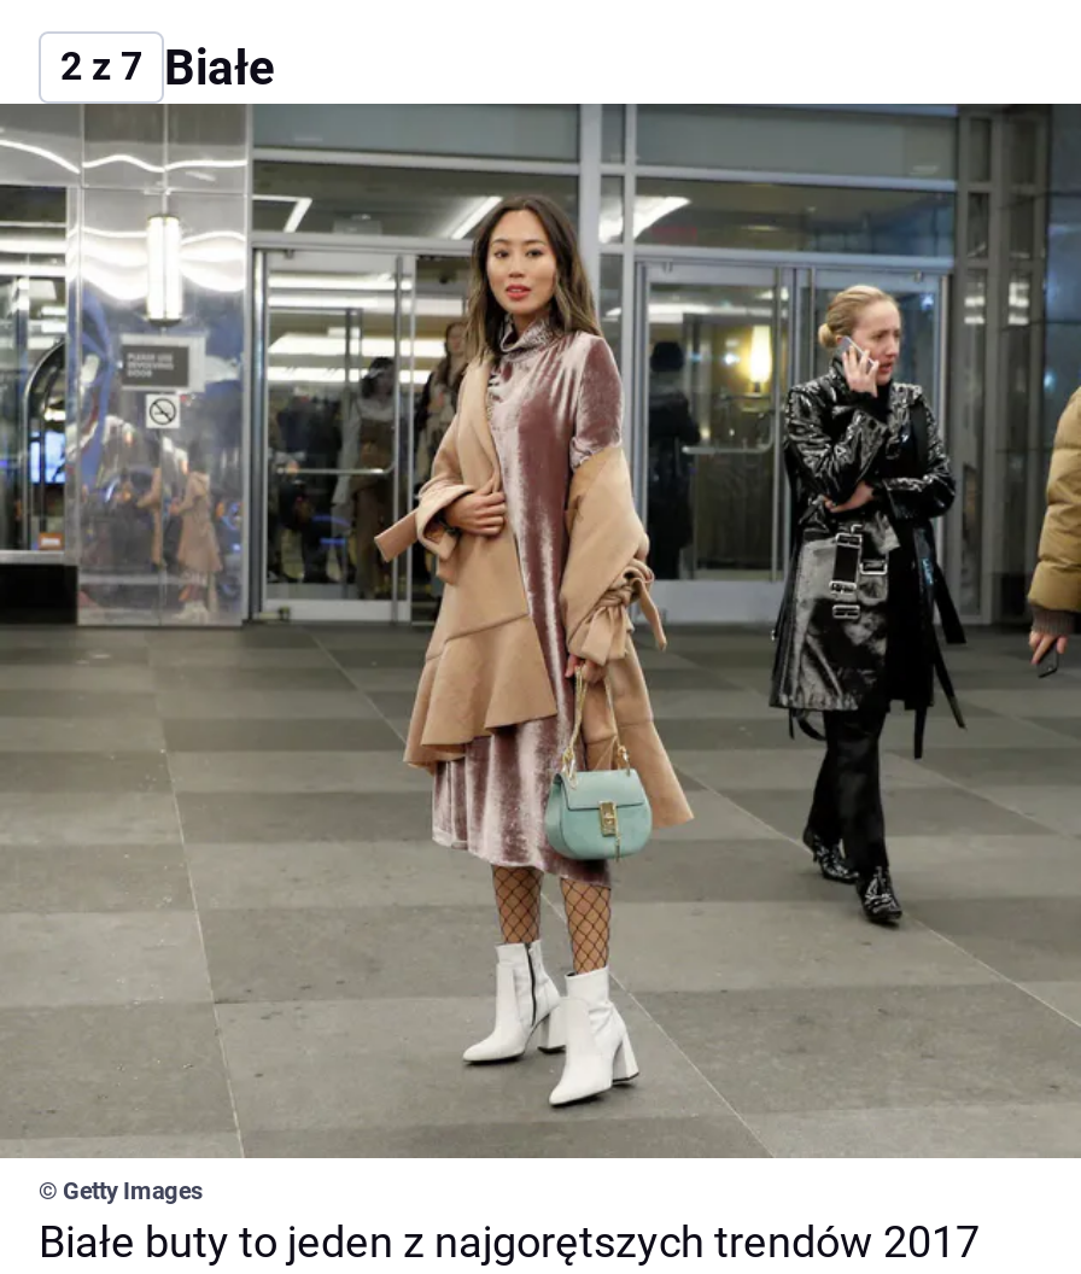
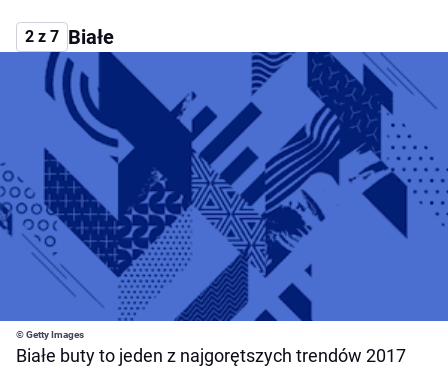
- [image]
+ [image]
